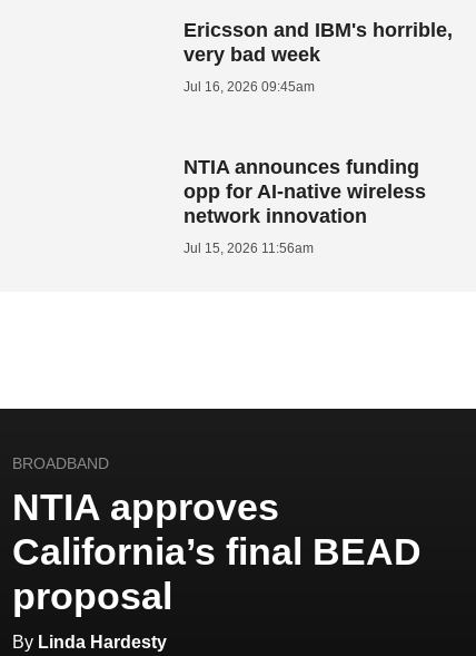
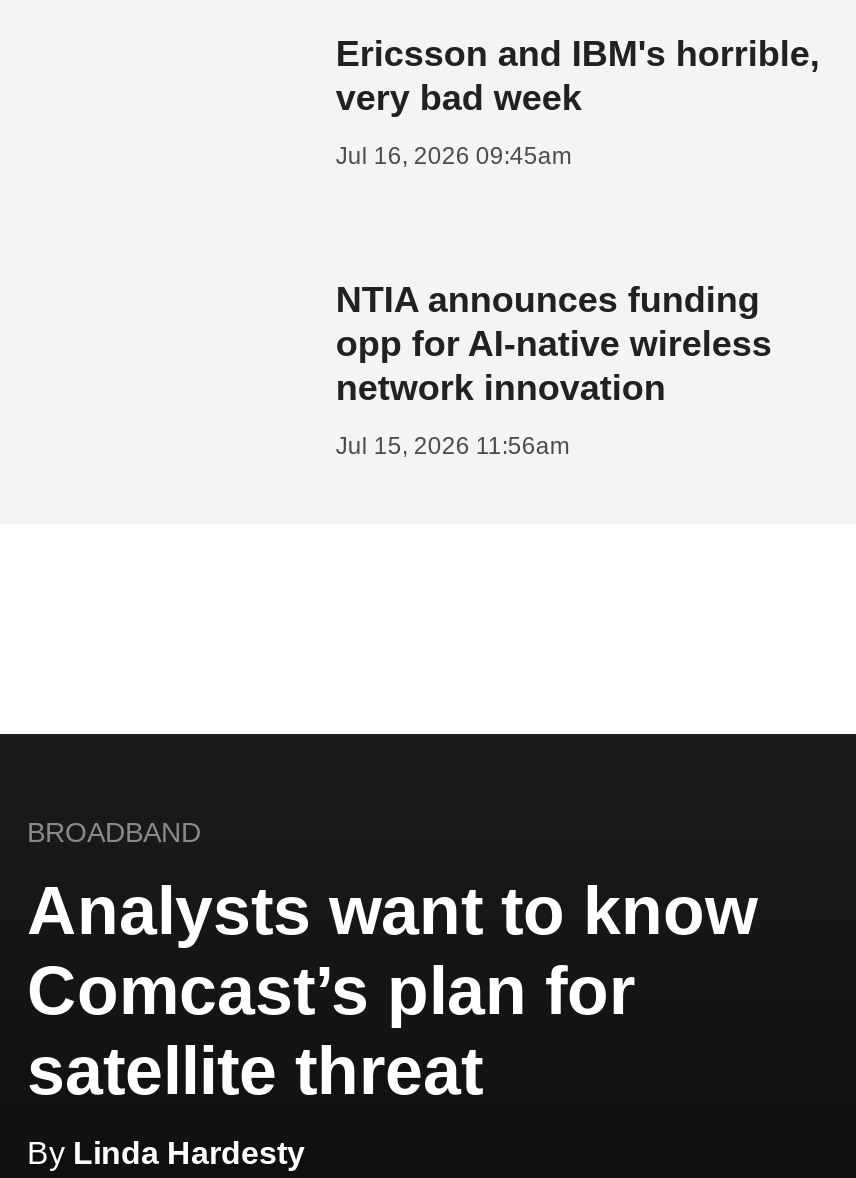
- NTIA approves
- California’s final BEAD
- proposal
+ Analysts want to know
+ Comcast’s plan for
+ satellite threat
